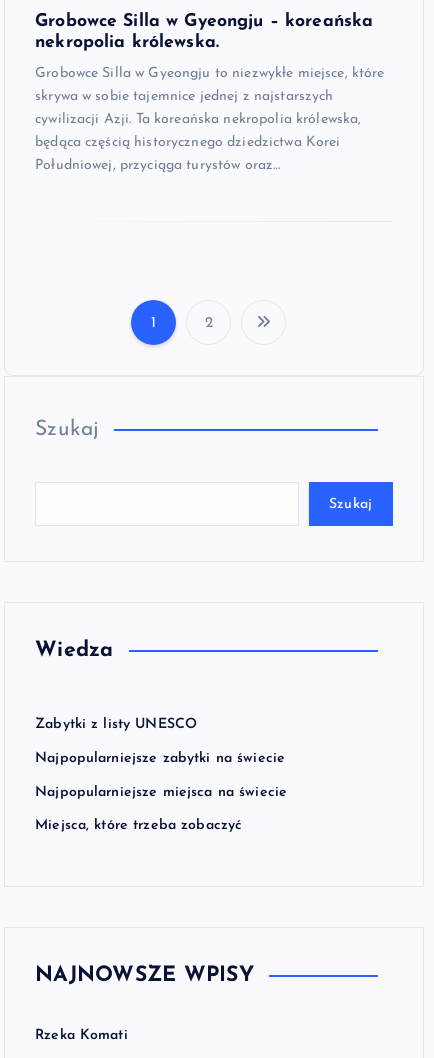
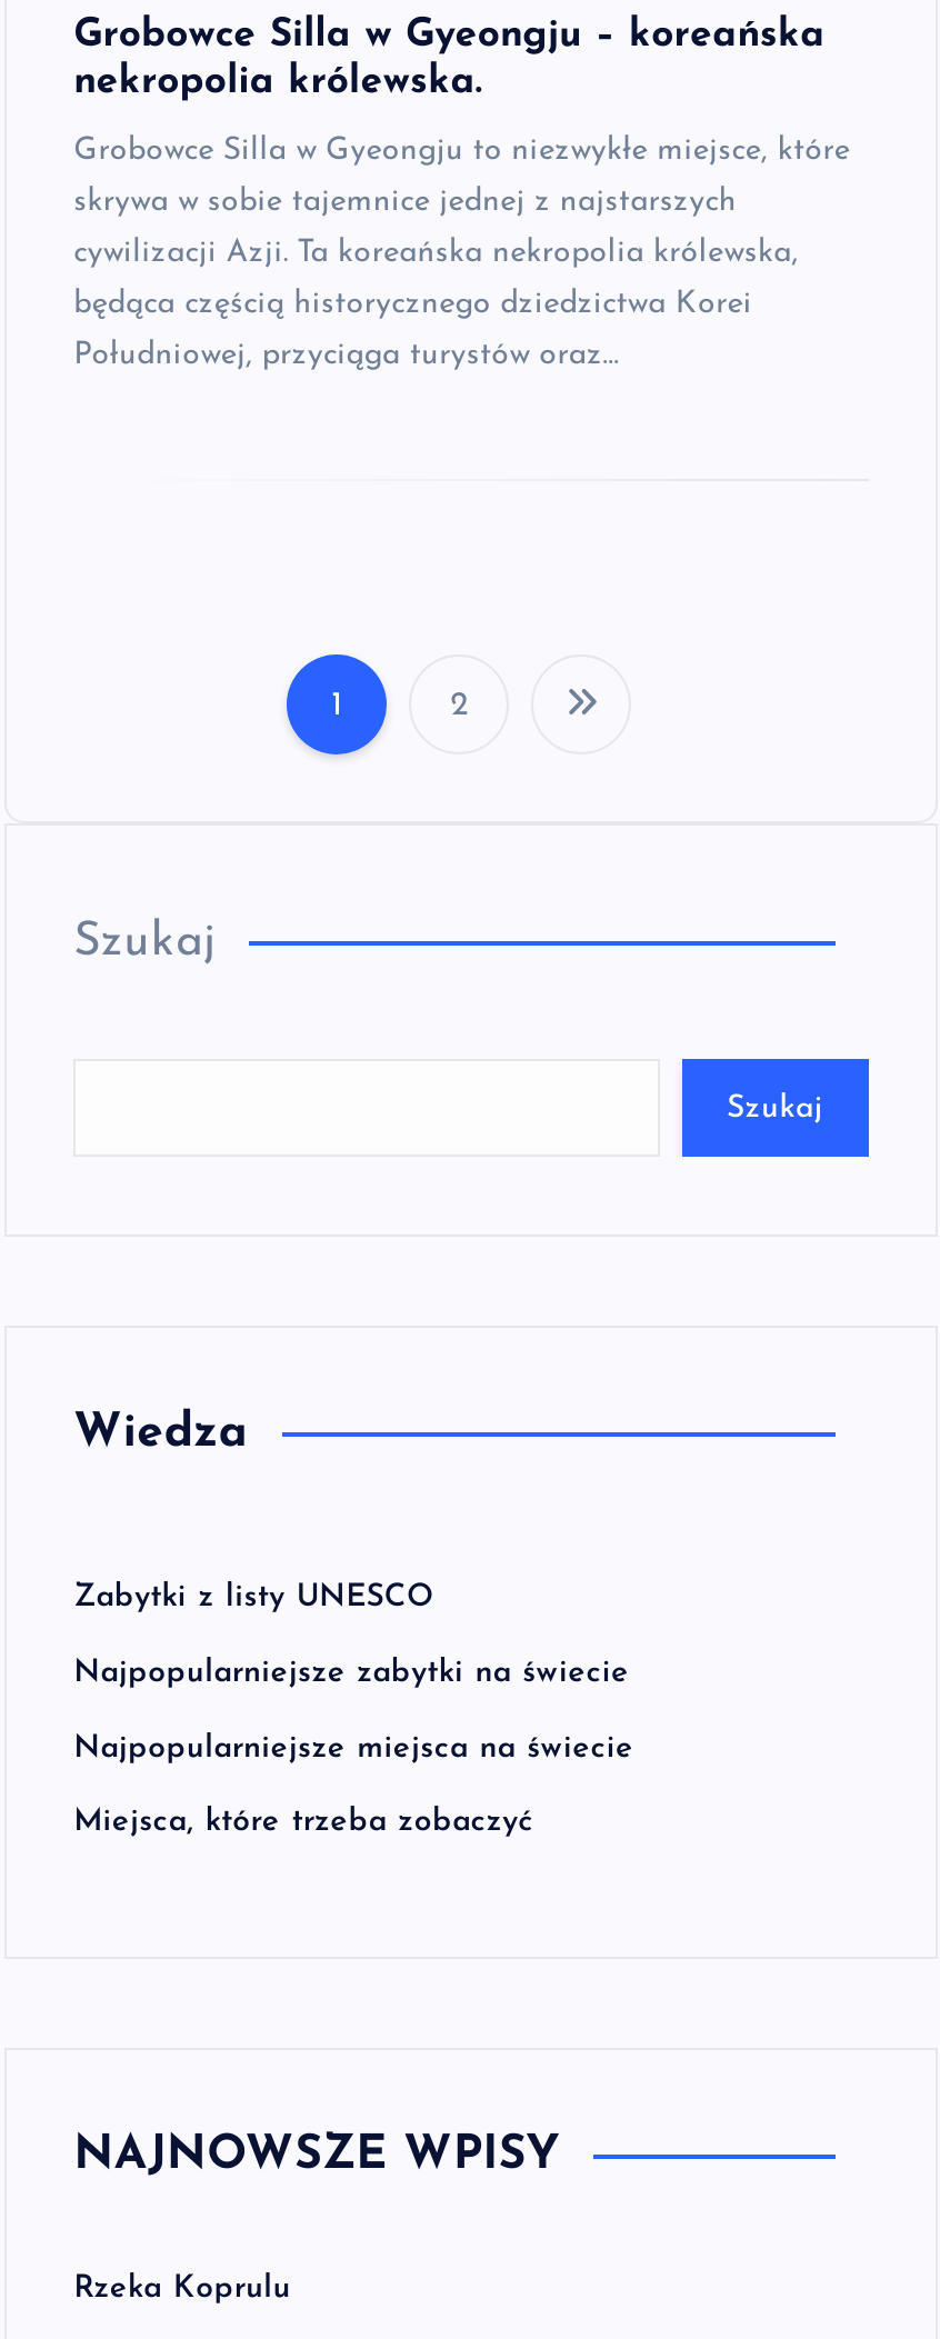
- Rzeka Komati
+ Rzeka Koprulu
